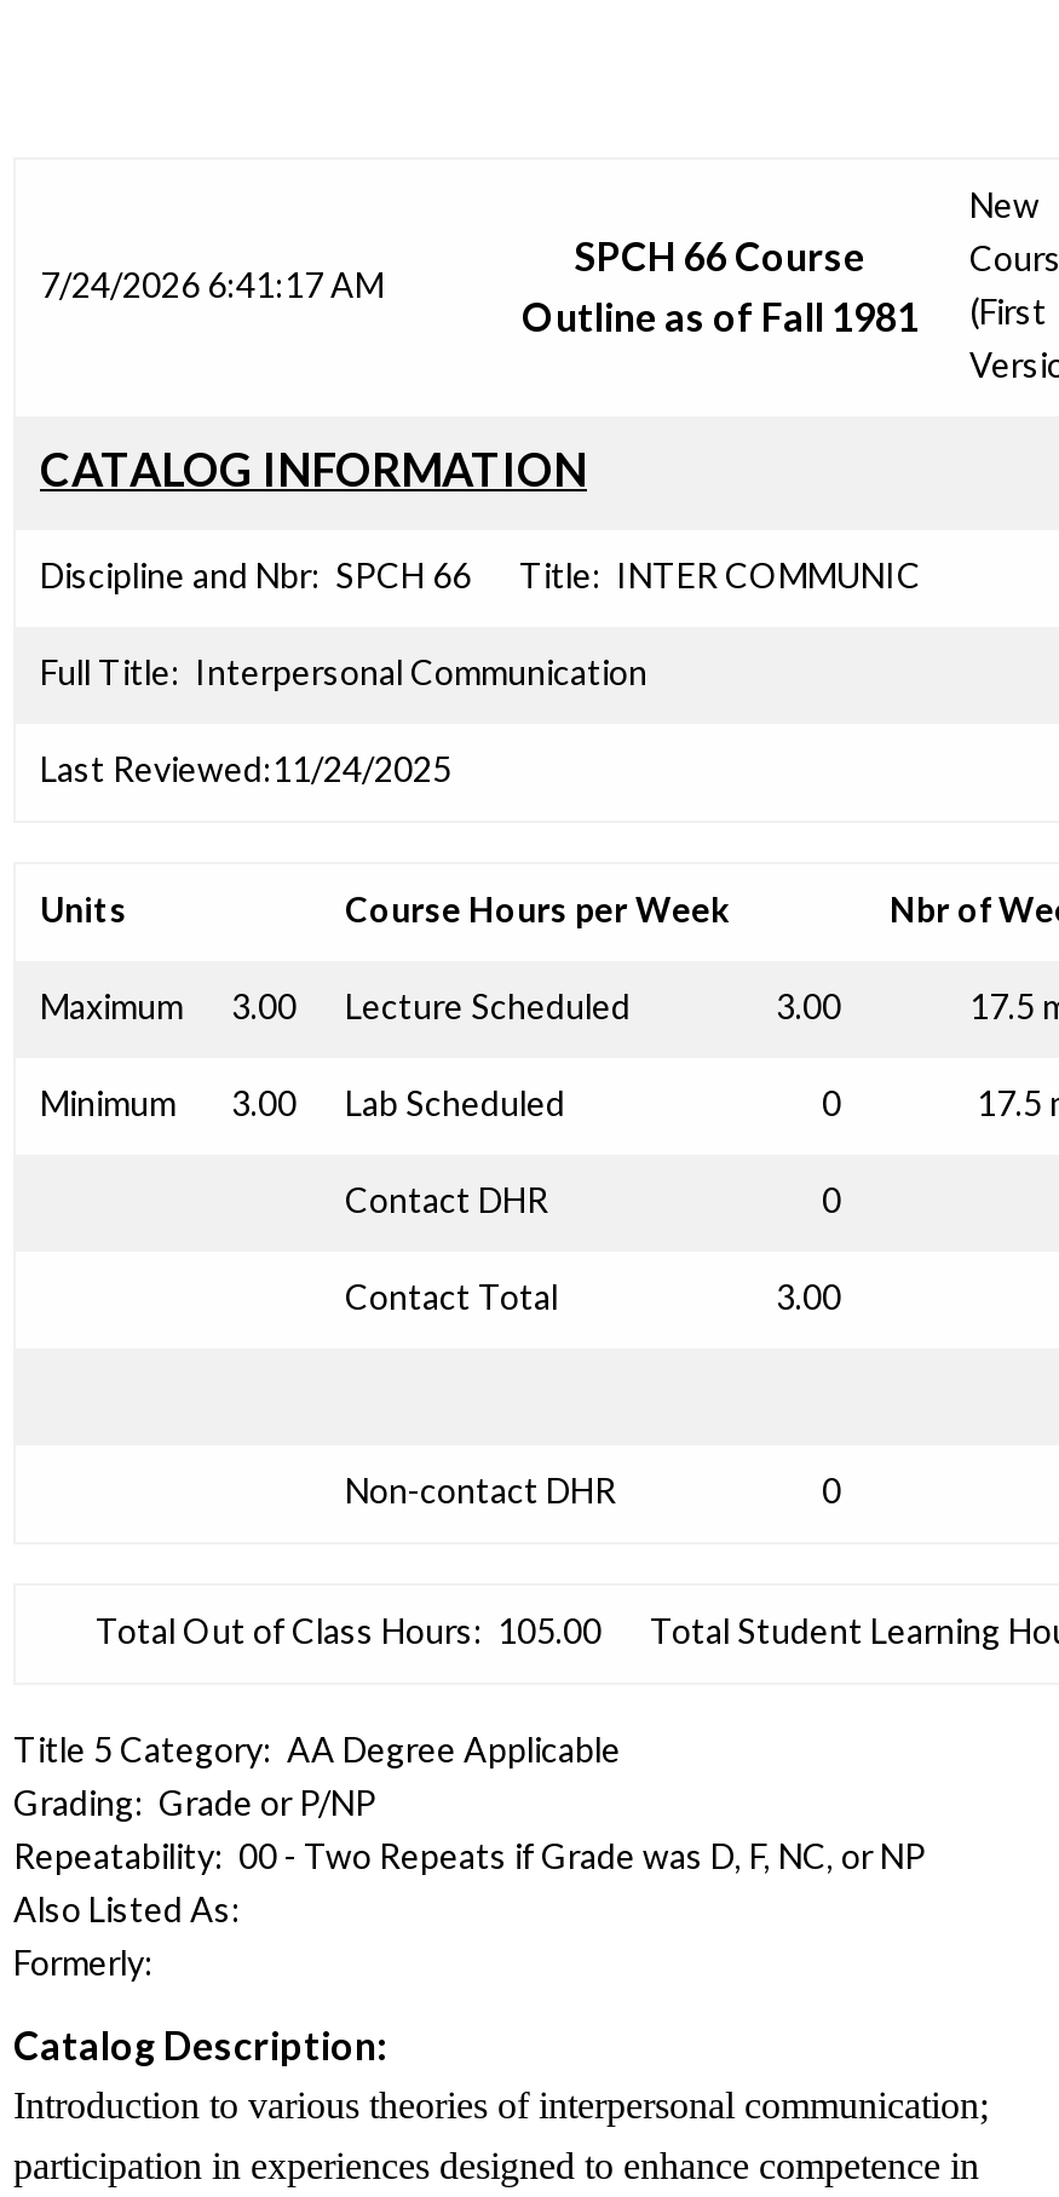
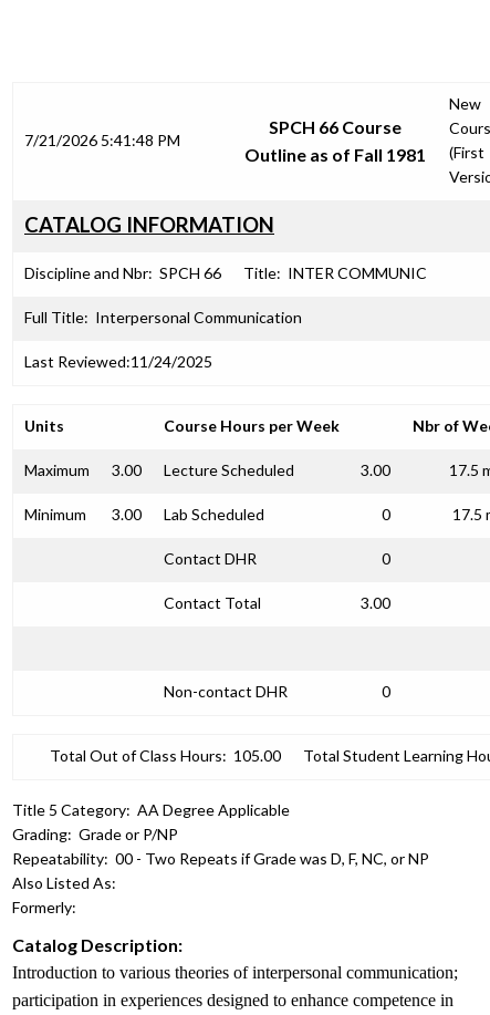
- 7/24/2026 6:41:17 AM
+ 7/21/2026 5:41:48 PM
